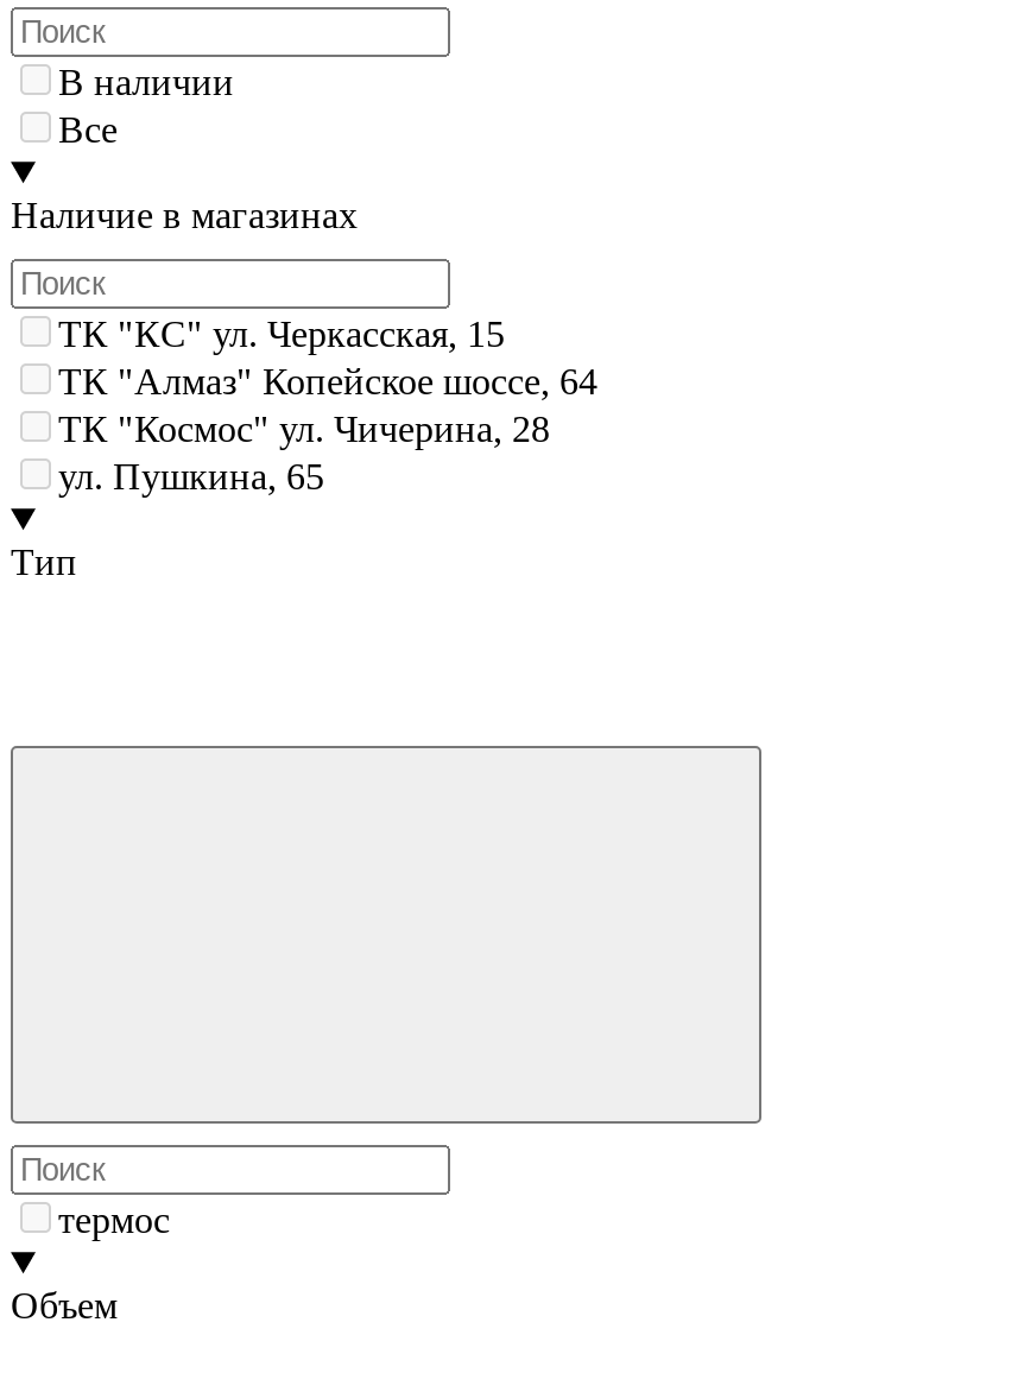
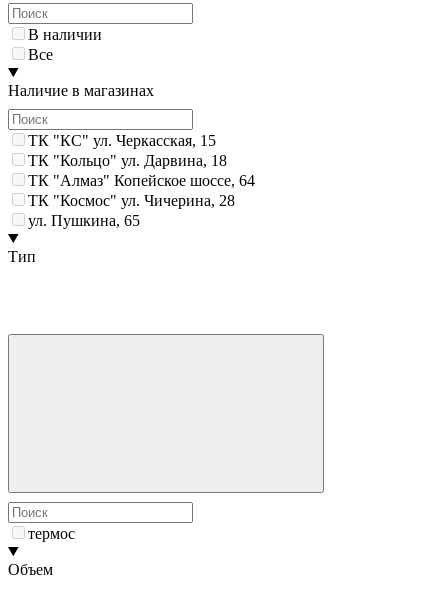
+ ТК "Кольцо" ул. Дарвина, 18
